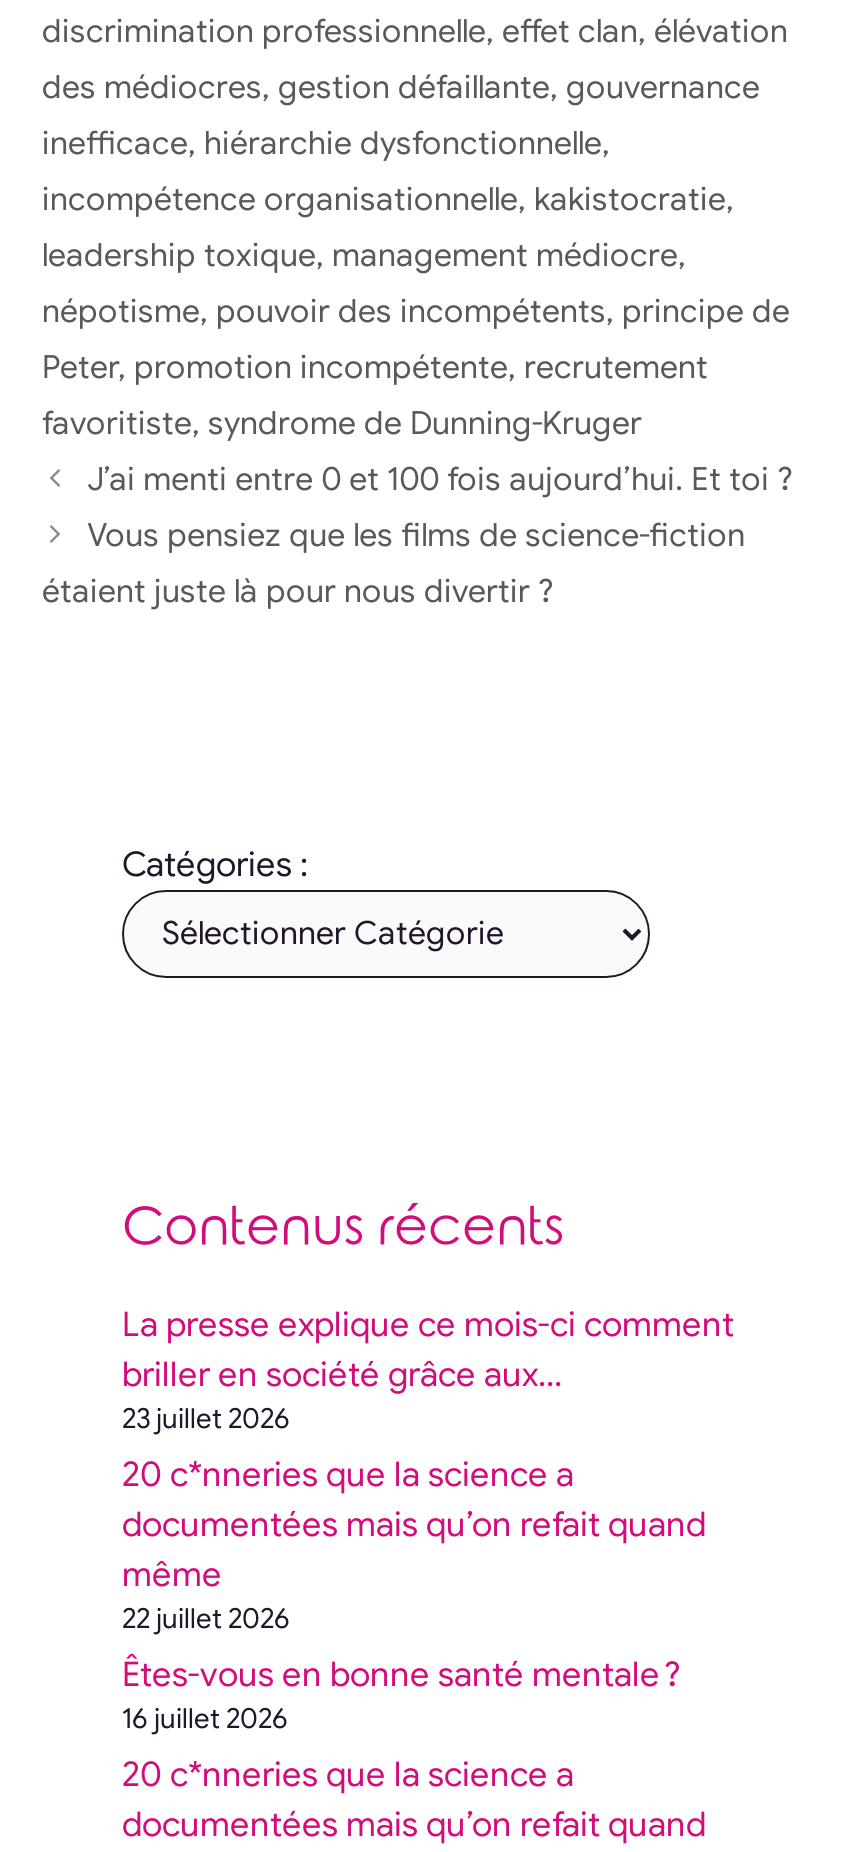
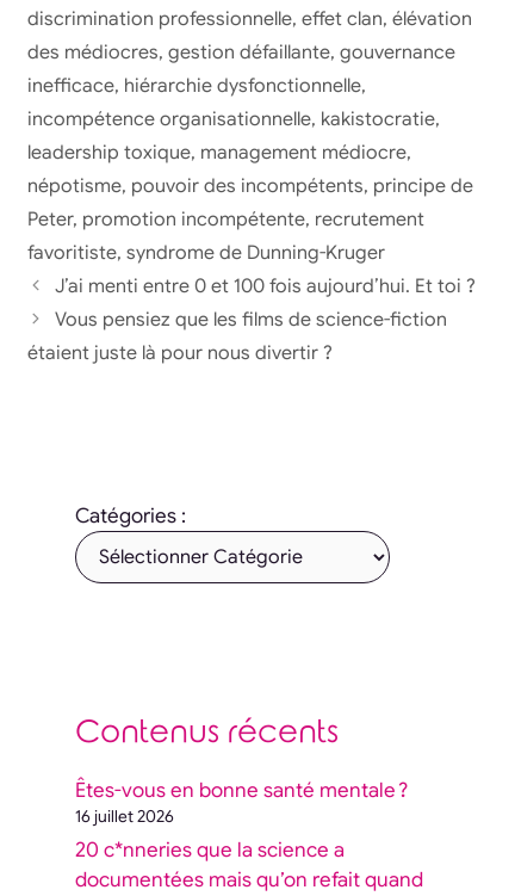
- La presse explique ce mois-ci comment
- briller en société grâce aux…
- 23 juillet 2026
- 20 c*nneries que la science a
- documentées mais qu’on refait quand
- même
- 22 juillet 2026
